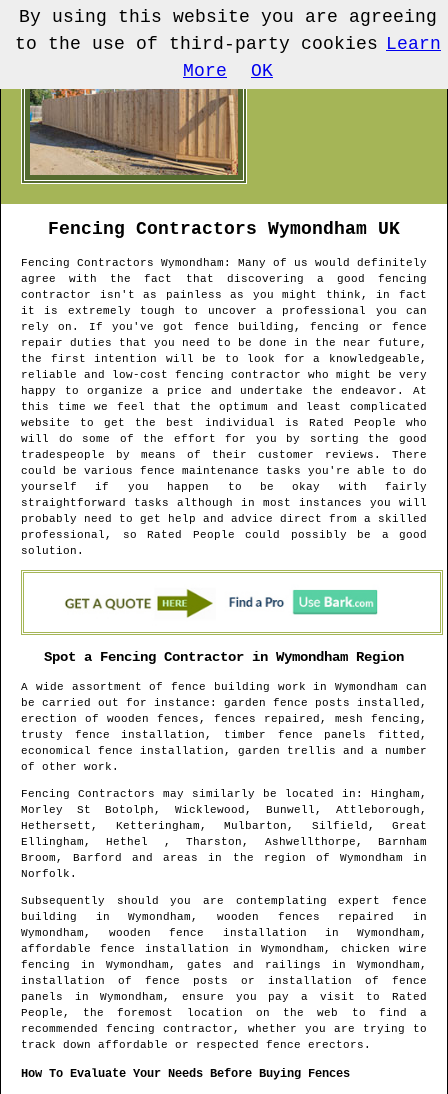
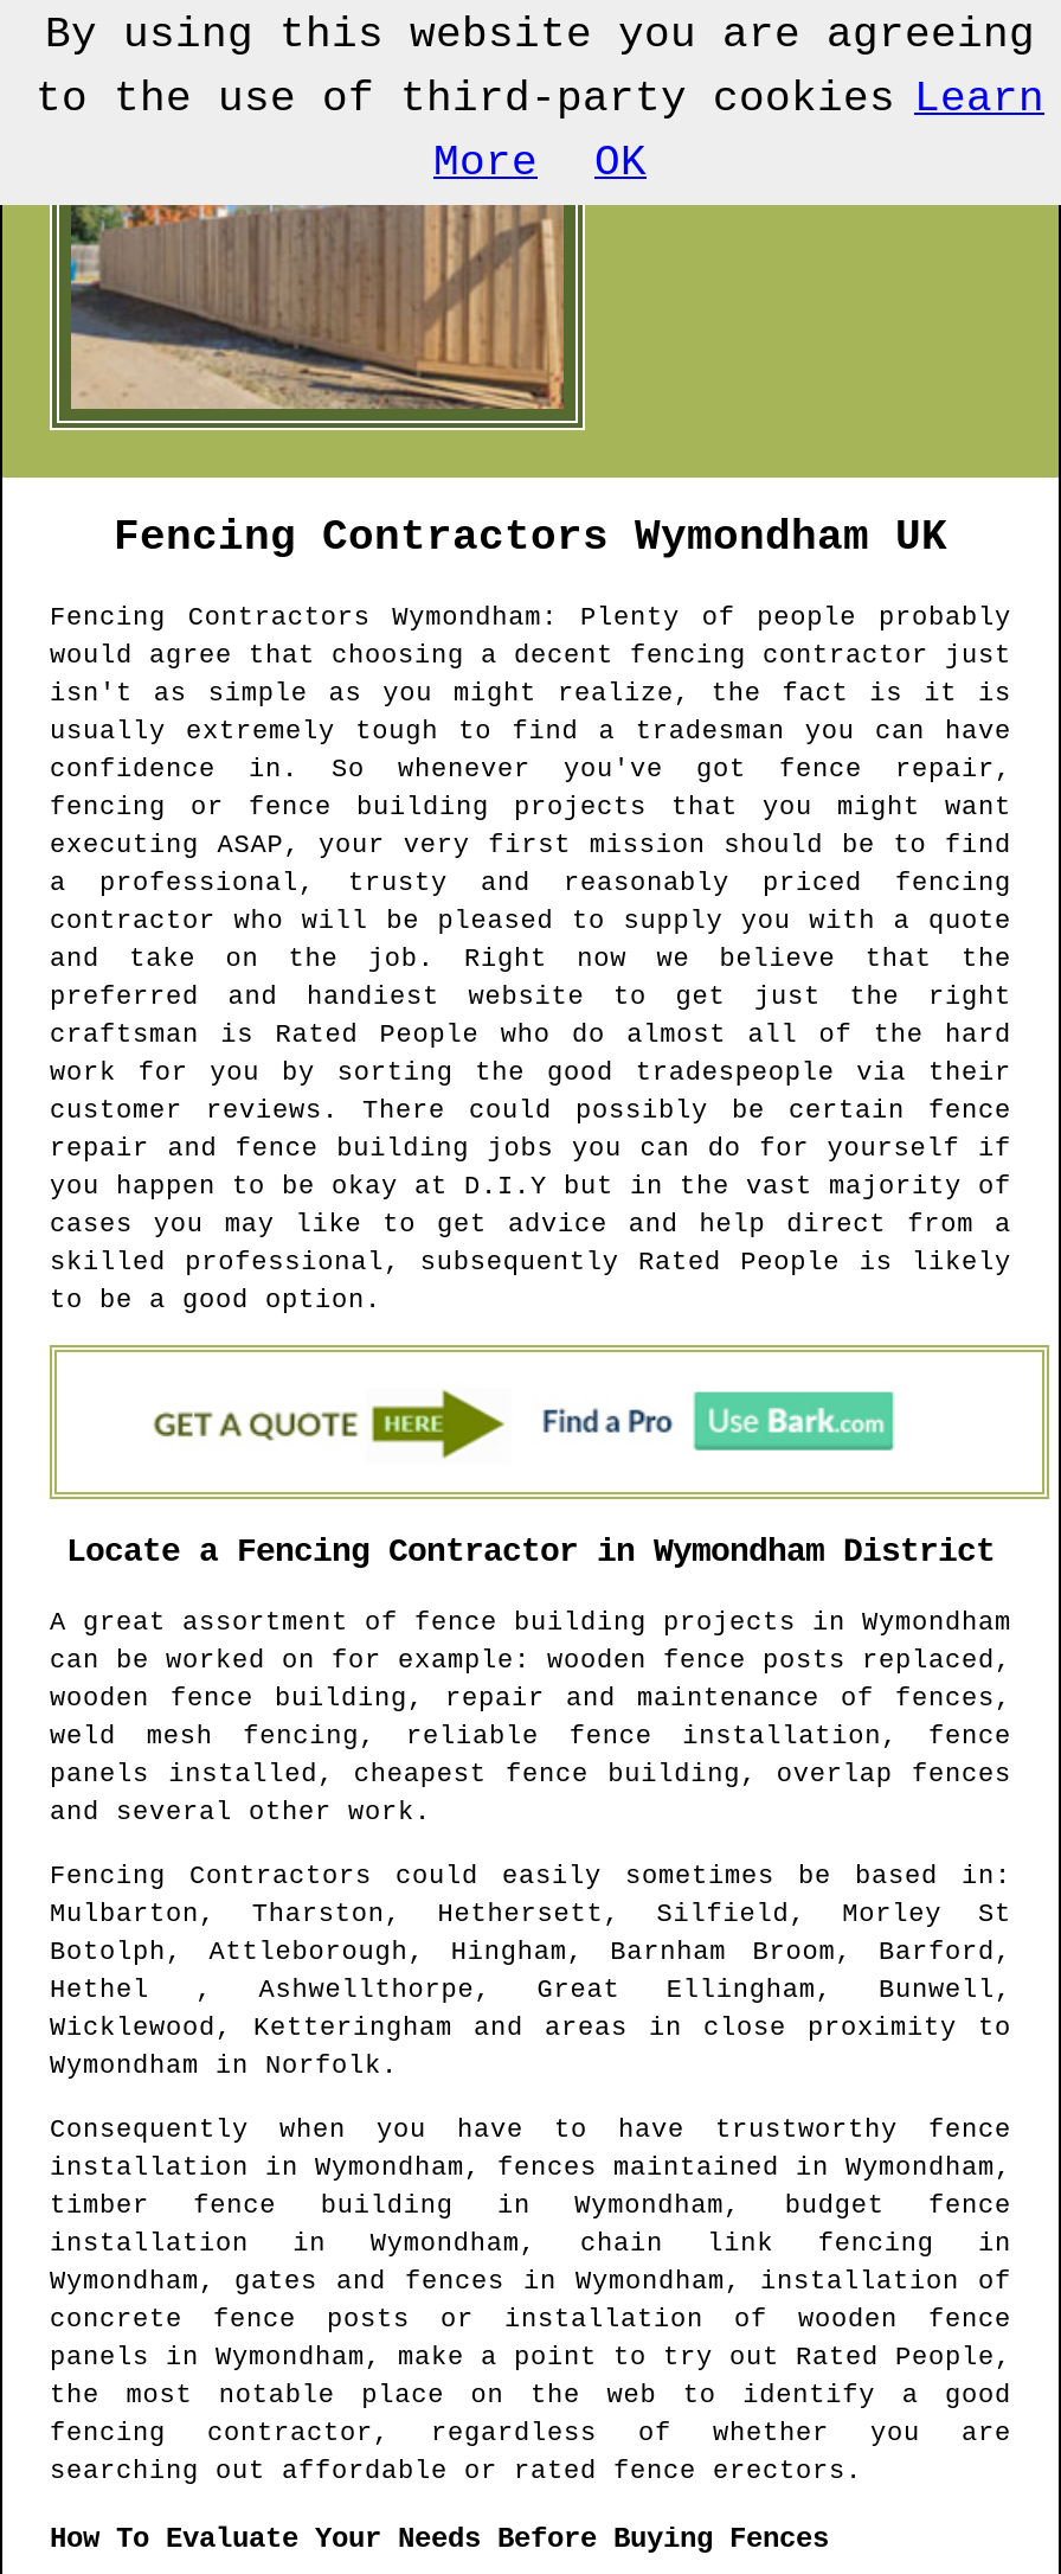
- Fencing Contractors Wymondham: Many of us would definitely
- agree with the fact that discovering a good fencing
- contractor isn't as painless as you might think, in fact
- it is extremely tough to uncover a professional you can
- rely on. If you've got fence building, fencing or fence
- repair duties that you need to be done in the near future,
- the first intention will be to look for a knowledgeable,
- reliable and low-cost fencing contractor who might be very
- happy to organize a price and undertake the endeavor. At
- this time we feel that the optimum and least complicated
- website to get the best individual is Rated People who
- will do some of the effort for you by sorting the good
- tradespeople by means of their customer reviews. There
- could be various fence maintenance tasks you're able to do
- yourself if you happen to be okay with fairly
- straightforward tasks although in most instances you will
- probably need to get help and advice direct from a skilled
- professional, so Rated People could possibly be a good
- solution.
+ Fencing Contractors Wymondham: Plenty of people probably
+ would agree that choosing a decent fencing contractor just
+ isn't as simple as you might realize, the fact is it is
+ usually extremely tough to find a tradesman you can have
+ confidence in. So whenever you've got fence repair,
+ fencing or fence building projects that you might want
+ executing ASAP, your very first mission should be to find
+ a professional, trusty and reasonably priced fencing
+ contractor who will be pleased to supply you with a quote
+ and take on the job. Right now we believe that the
+ preferred and handiest website to get just the right
+ craftsman is Rated People who do almost all of the hard
+ work for you by sorting the good tradespeople via their
+ customer reviews. There could possibly be certain fence
+ repair and fence building jobs you can do for yourself if
+ you happen to be okay at D.I.Y but in the vast majority of
+ cases you may like to get advice and help direct from a
+ skilled professional, subsequently Rated People is likely
+ to be a good option.

- Spot a Fencing Contractor in Wymondham Region
+ Locate a Fencing Contractor in Wymondham District

- A wide assortment of fence building work in Wymondham can
- be carried out for instance: garden fence posts installed,
- erection of wooden fences, fences repaired, mesh fencing,
- trusty fence installation, timber fence panels fitted,
- economical fence installation, garden trellis and a number
- of other work.
+ A great assortment of fence building projects in Wymondham
+ can be worked on for example: wooden fence posts replaced,
+ wooden fence building, repair and maintenance of fences,
+ weld mesh fencing, reliable fence installation, fence
+ panels installed, cheapest fence building, overlap fences
+ and several other work.

- Fencing Contractors may similarly be located in: Hingham,
- Morley St Botolph, Wicklewood, Bunwell, Attleborough,
- Hethersett, Ketteringham, Mulbarton, Silfield, Great
- Ellingham, Hethel , Tharston, Ashwellthorpe, Barnham
- Broom, Barford and areas in the region of Wymondham in
- Norfolk.
+ Fencing Contractors could easily sometimes be based in:
+ Mulbarton, Tharston, Hethersett, Silfield, Morley St
+ Botolph, Attleborough, Hingham, Barnham Broom, Barford,
+ Hethel , Ashwellthorpe, Great Ellingham, Bunwell,
+ Wicklewood, Ketteringham and areas in close proximity to
+ Wymondham in Norfolk.

- Subsequently should you are contemplating expert fence
- building in Wymondham, wooden fences repaired in
- Wymondham, wooden fence installation in Wymondham,
- affordable fence installation in Wymondham, chicken wire
- fencing in Wymondham, gates and railings in Wymondham,
- installation of fence posts or installation of fence
- panels in Wymondham, ensure you pay a visit to Rated
- People, the foremost location on the web to find a
- recommended fencing contractor, whether you are trying to
- track down affordable or respected fence erectors.
+ Consequently when you have to have trustworthy fence
+ installation in Wymondham, fences maintained in Wymondham,
+ timber fence building in Wymondham, budget fence
+ installation in Wymondham, chain link fencing in
+ Wymondham, gates and fences in Wymondham, installation of
+ concrete fence posts or installation of wooden fence
+ panels in Wymondham, make a point to try out Rated People,
+ the most notable place on the web to identify a good
+ fencing contractor, regardless of whether you are
+ searching out affordable or rated fence erectors.
